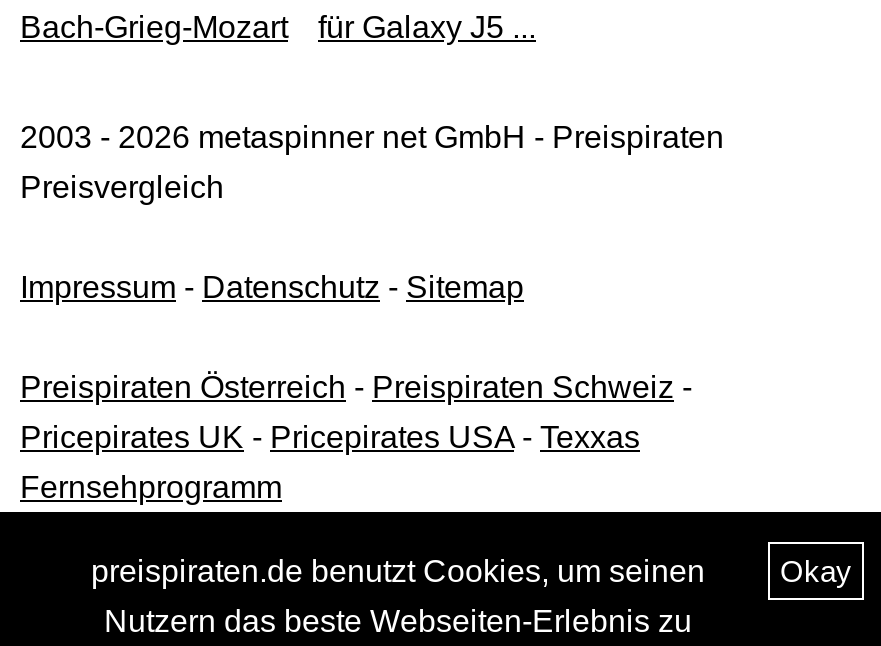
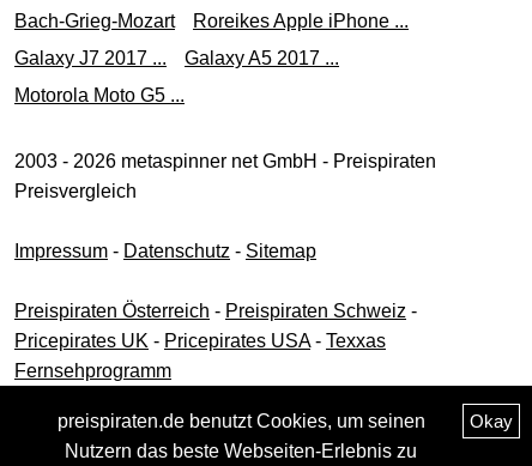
- für Galaxy J5 ...
+ Roreikes Apple iPhone ...
+ Galaxy J7 2017 ...
+ Galaxy A5 2017 ...
+ Motorola Moto G5 ...
